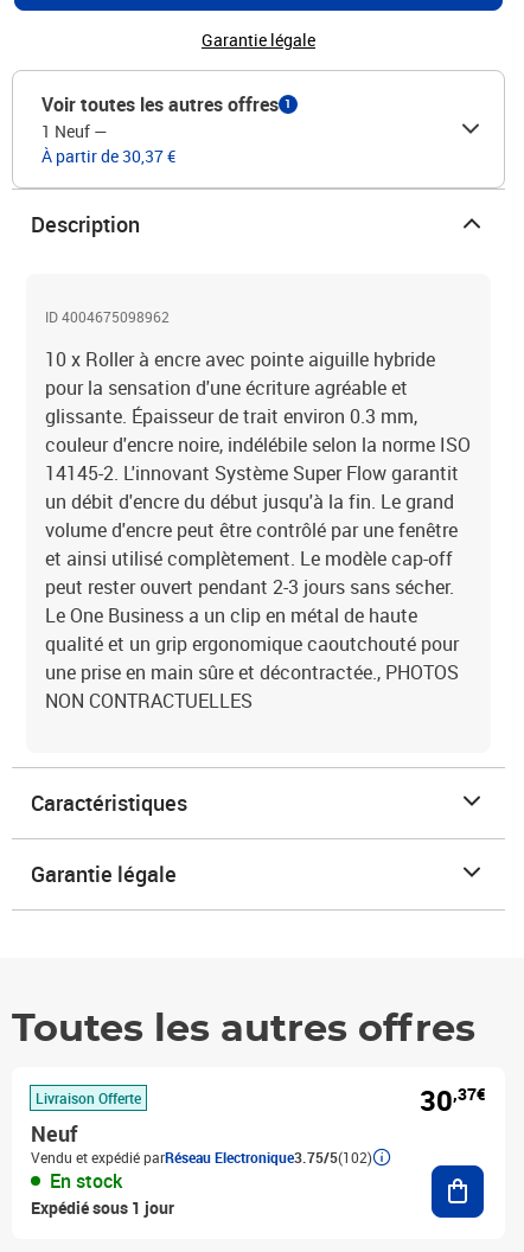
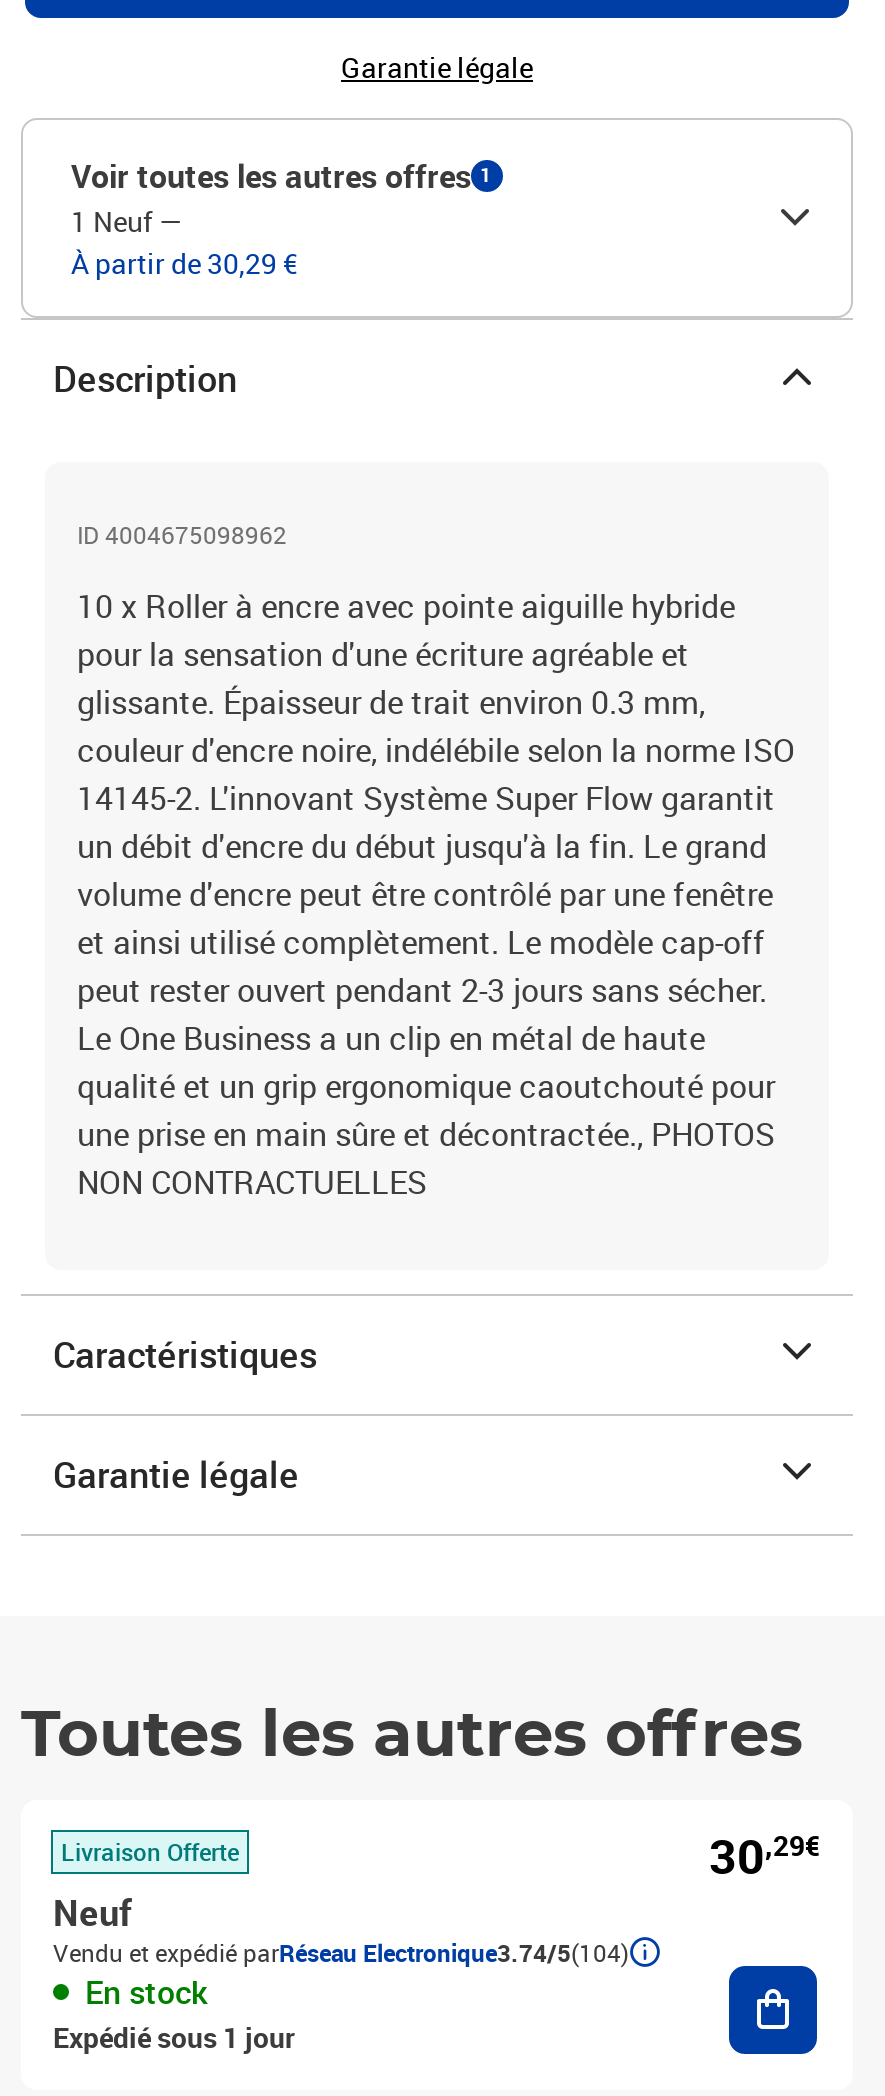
- À partir de 30,37 €
+ À partir de 30,29 €

- 30,37€
+ 30,29€

- Vendu et expédié parRéseau Electronique3.75/5(102)
+ Vendu et expédié parRéseau Electronique3.74/5(104)
